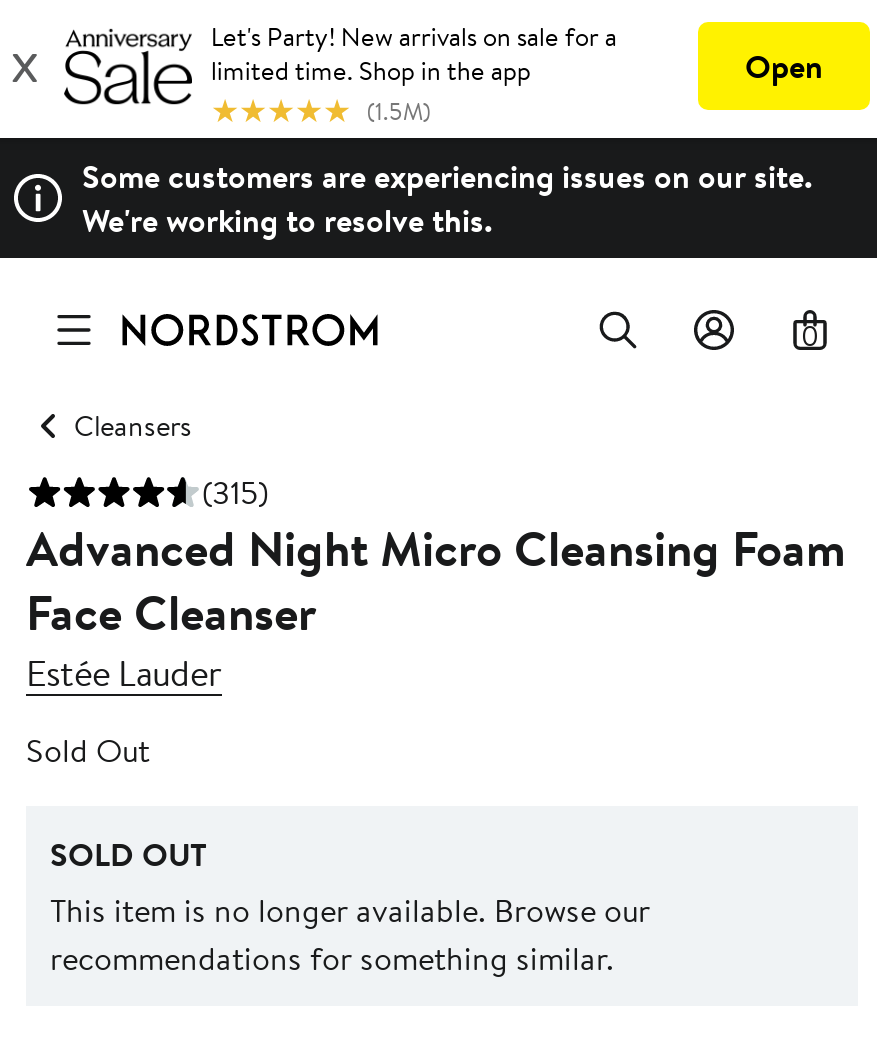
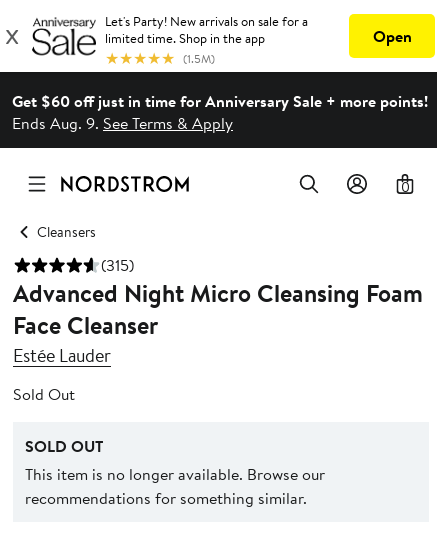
- Some customers are experiencing issues on our site.
- We're working to resolve this.
+ Get $60 off just in time for Anniversary Sale + more points!
+ Ends Aug. 9. See Terms & Apply
